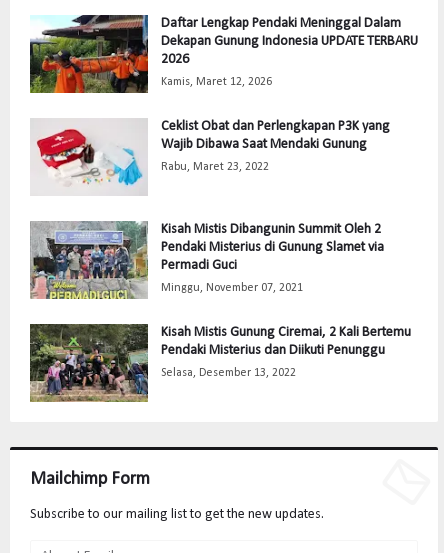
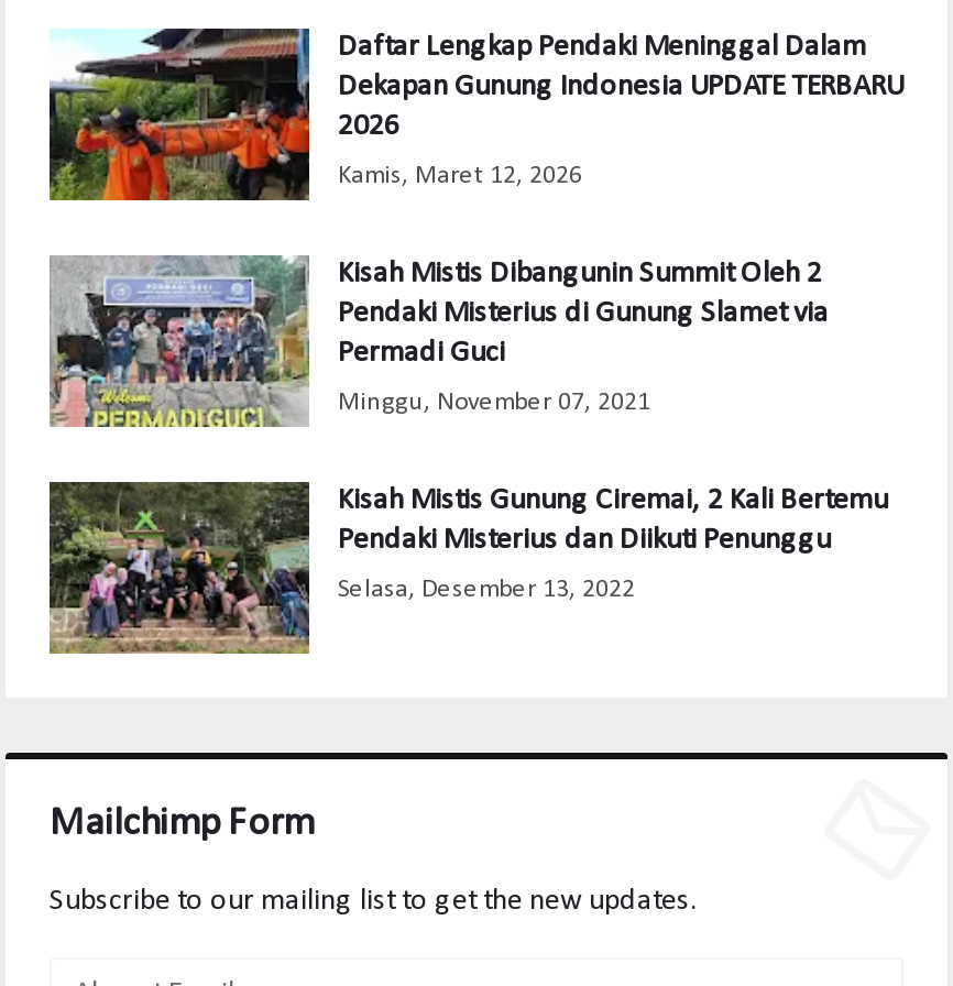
- [image]
- Ceklist Obat dan Perlengkapan P3K yang
- Wajib Dibawa Saat Mendaki Gunung
- Rabu, Maret 23, 2022
